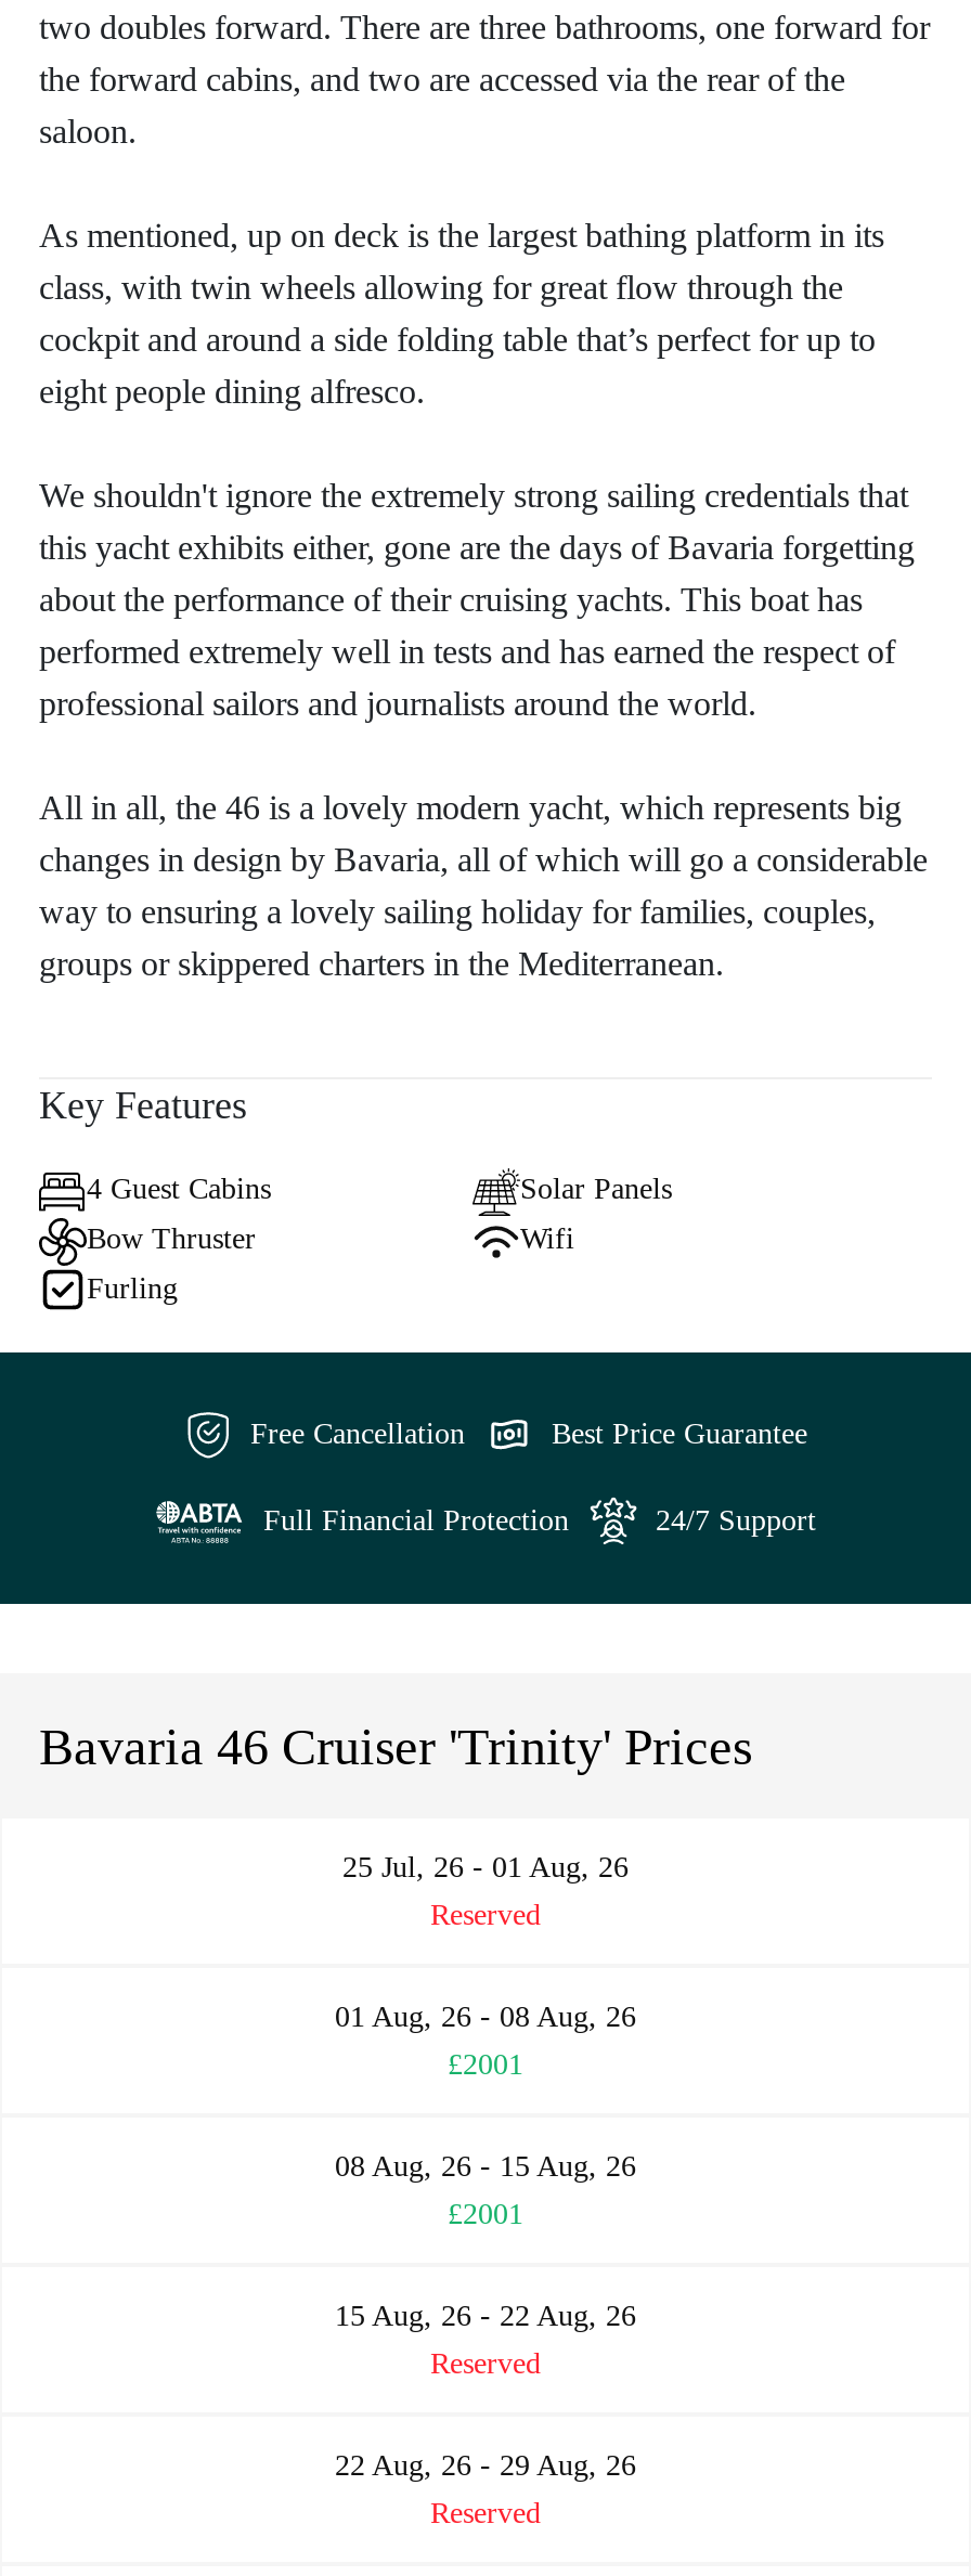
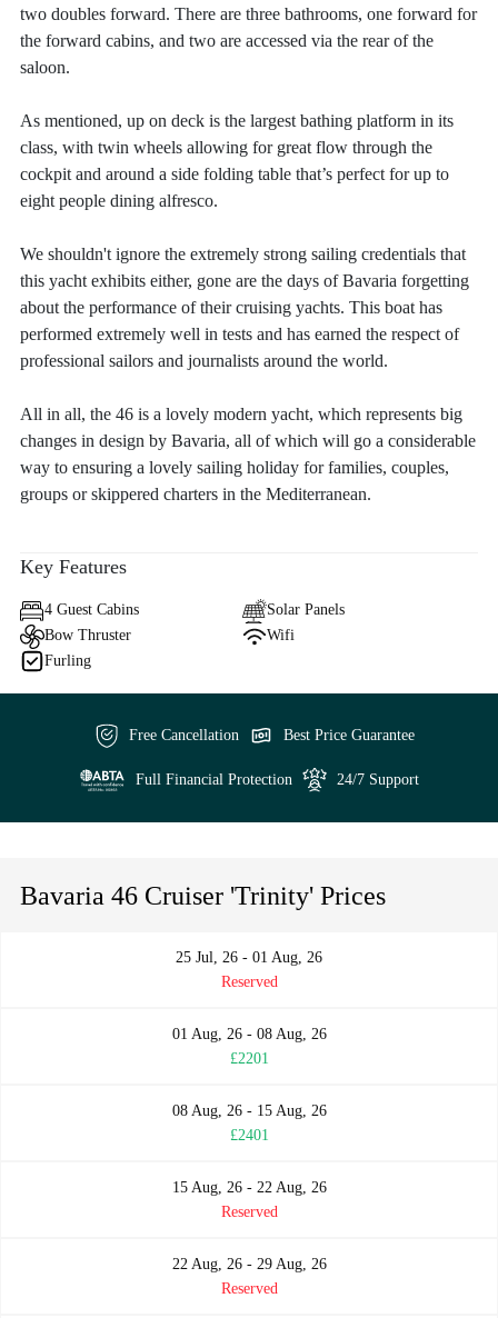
- £2001
+ £2201

- £2001
+ £2401
